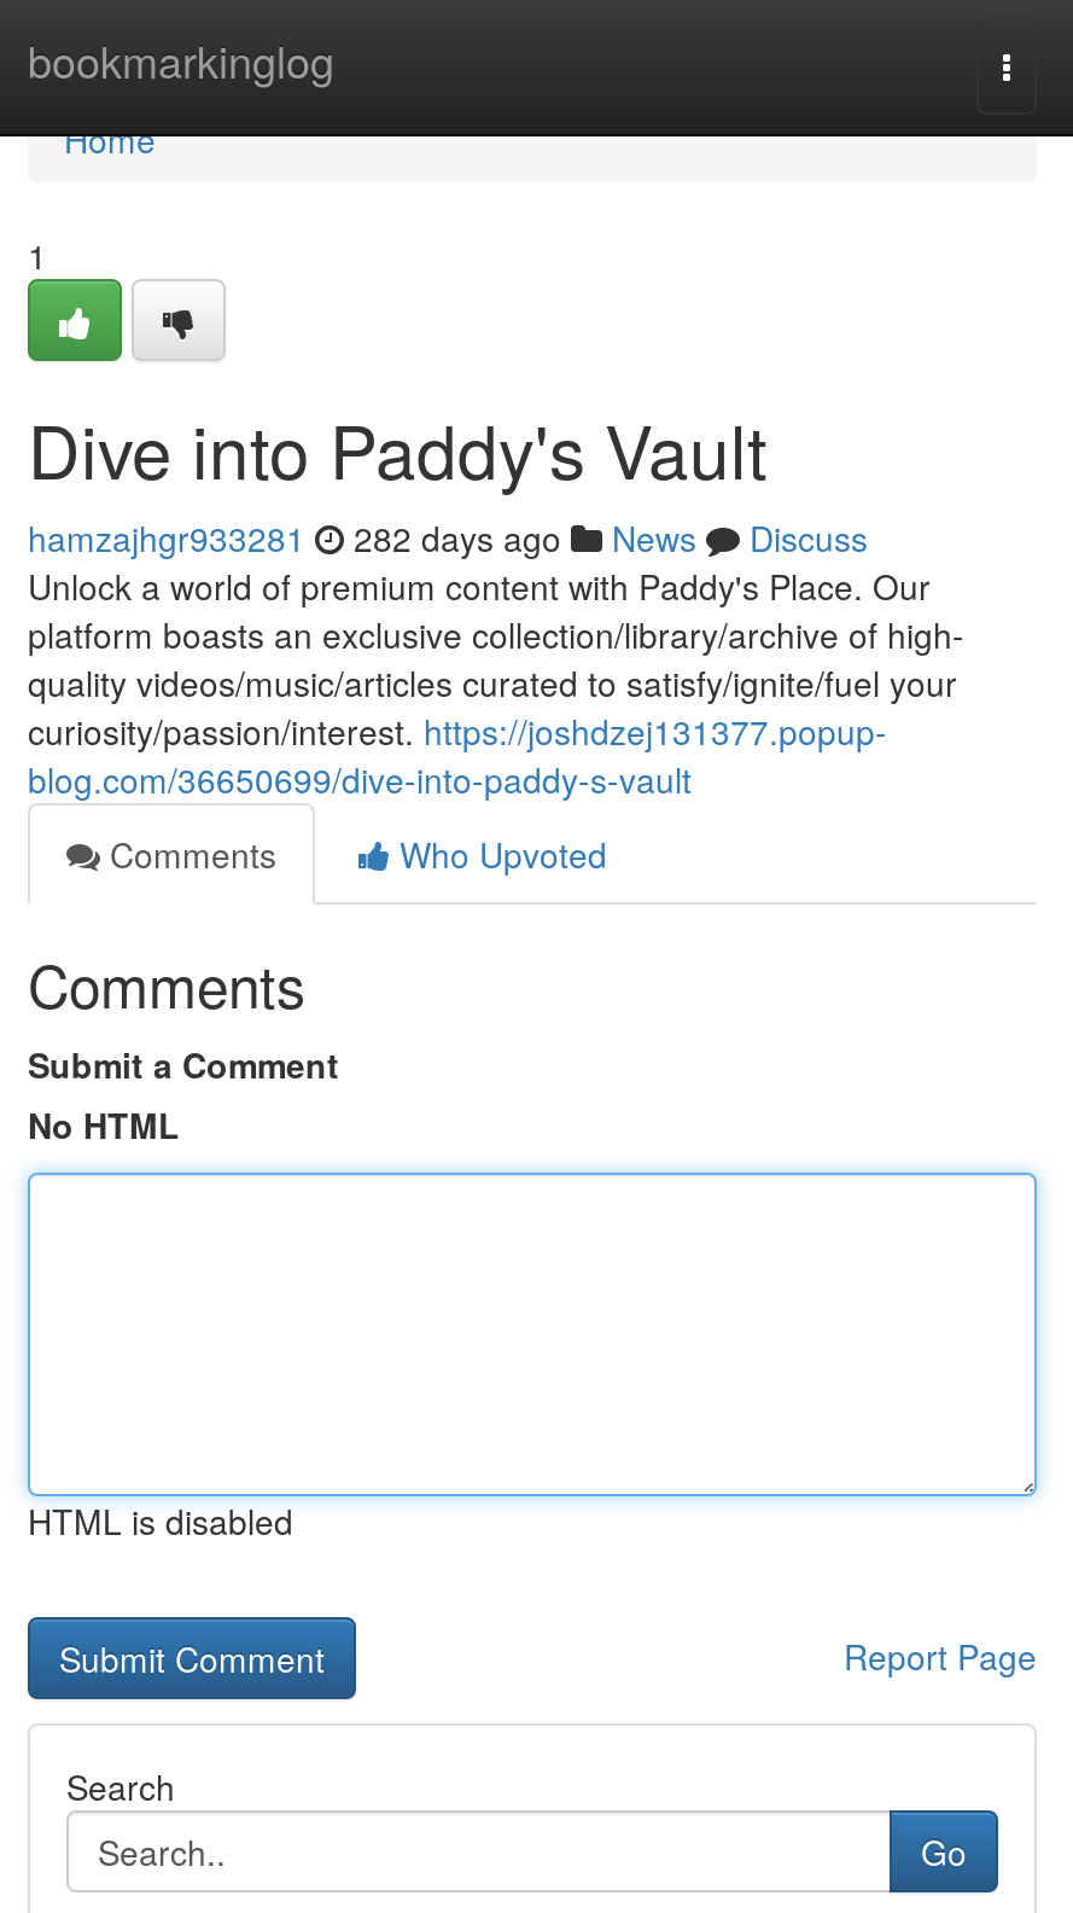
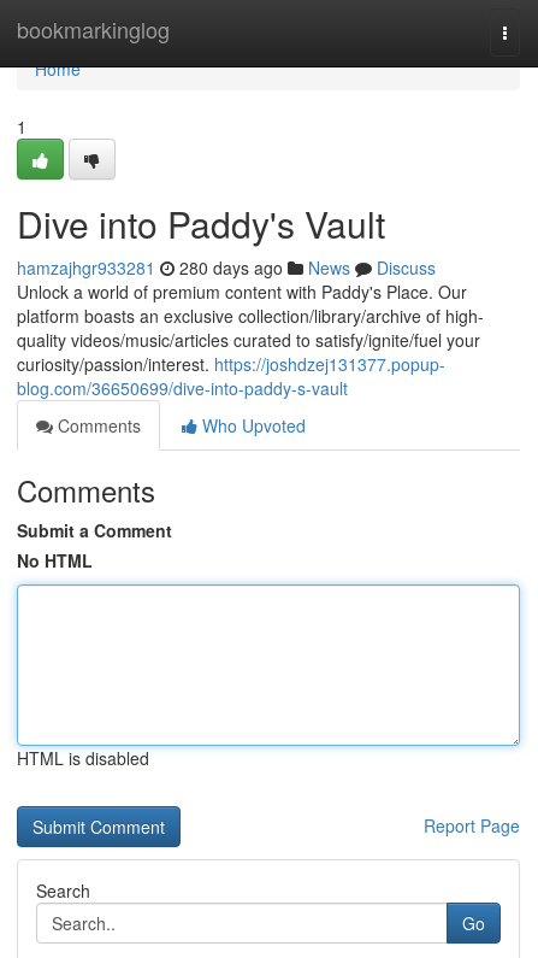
- hamzajhgr933281 282 days ago News Discuss
+ hamzajhgr933281 280 days ago News Discuss
